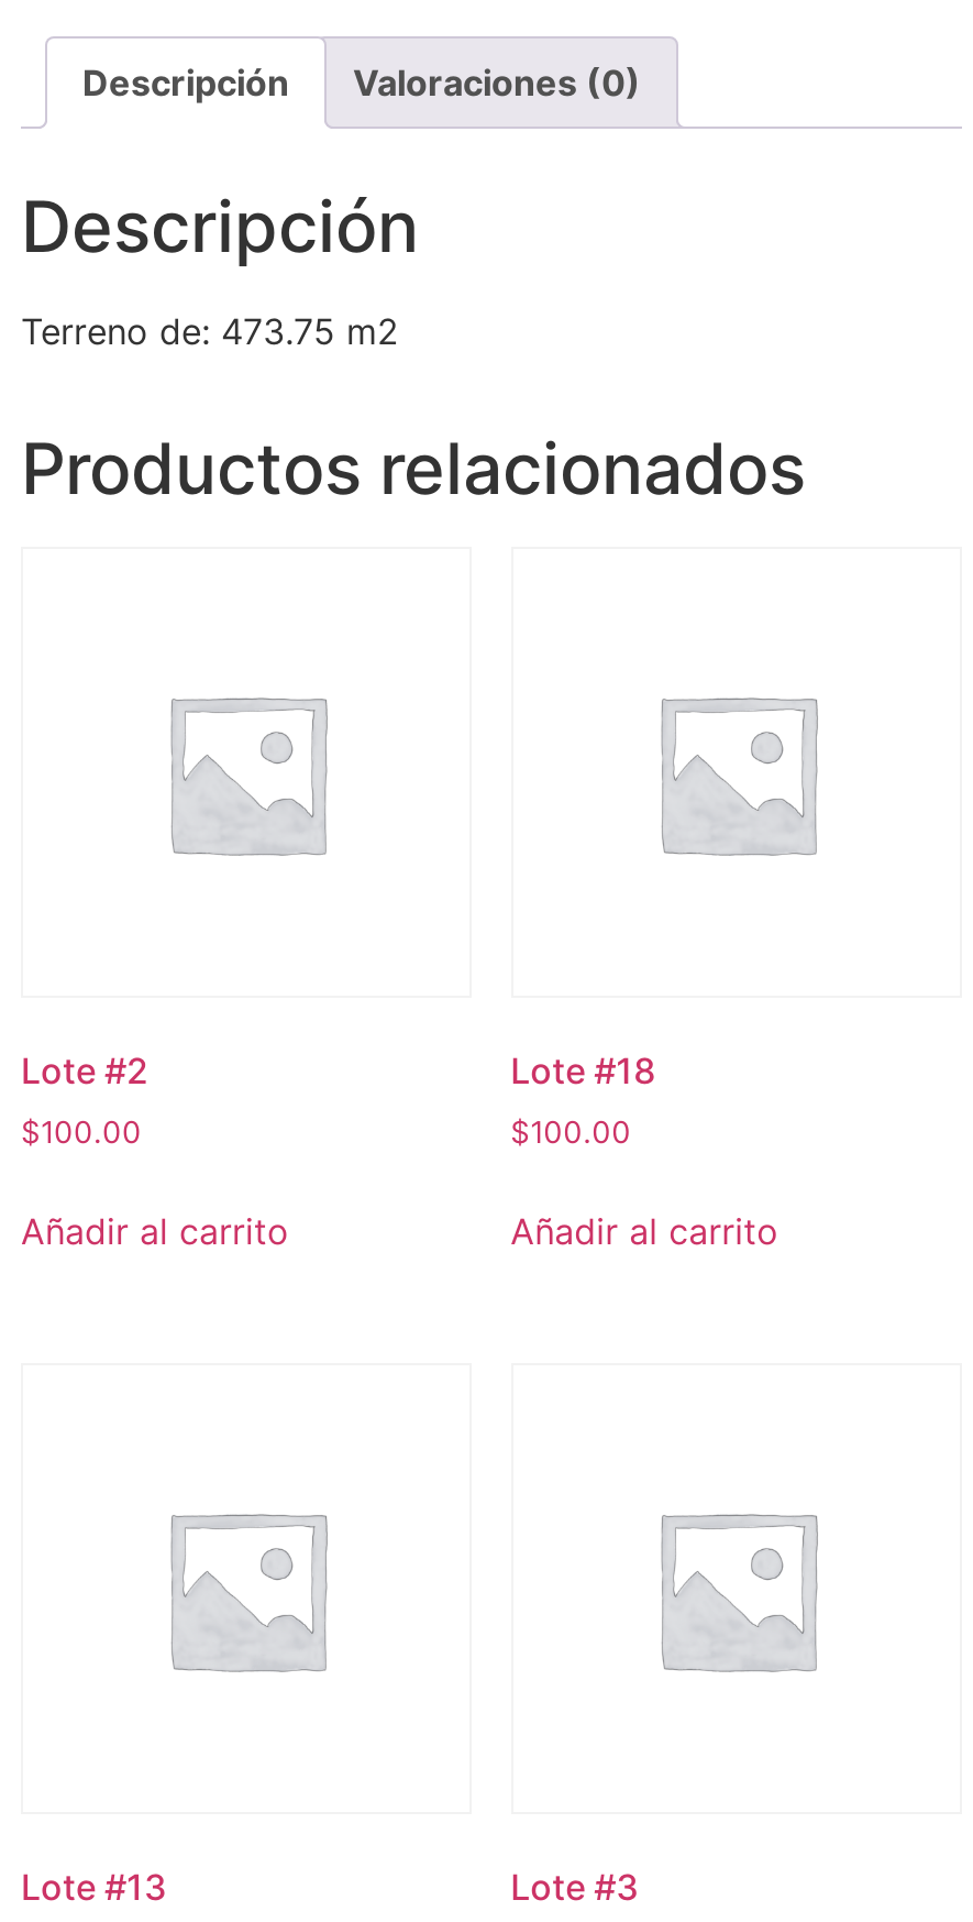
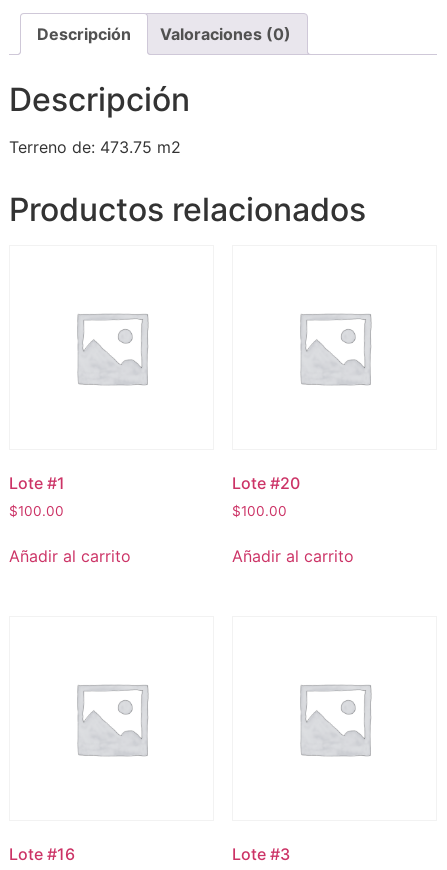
- Lote #2
+ Lote #1

- Lote #18
+ Lote #20

- Lote #13
+ Lote #16
